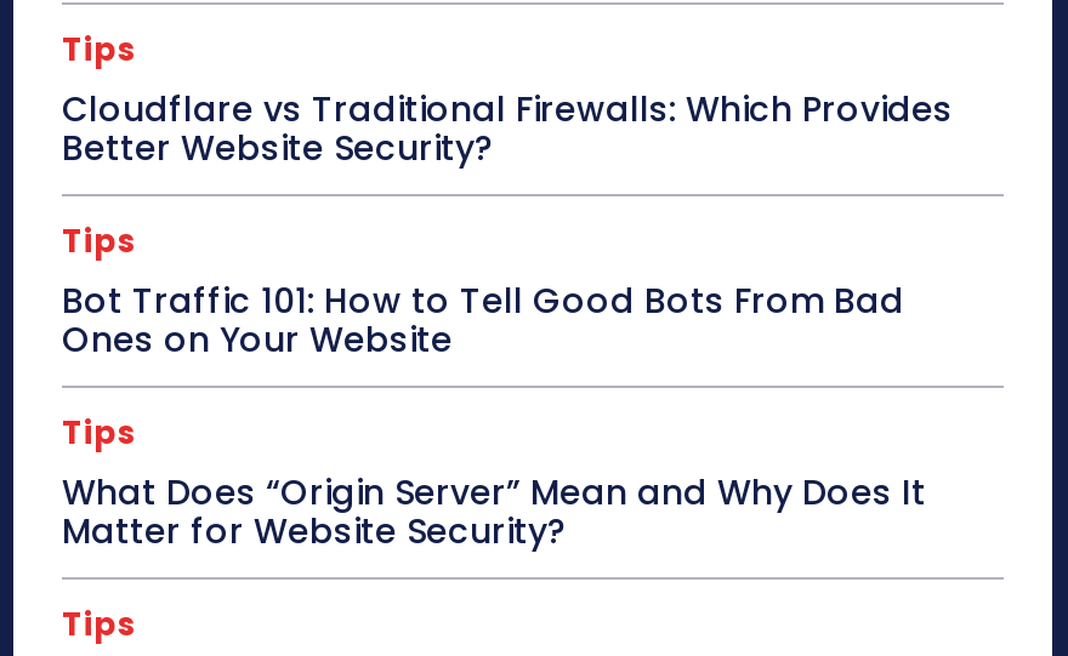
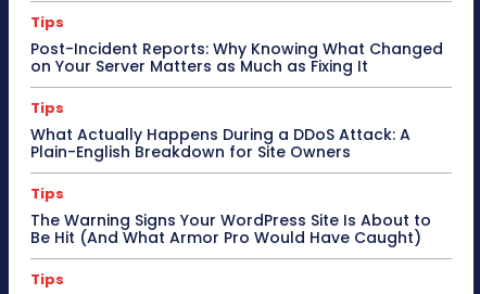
- Cloudflare vs Traditional Firewalls: Which Provides
- Better Website Security?
+ Post-Incident Reports: Why Knowing What Changed
+ on Your Server Matters as Much as Fixing It

- Bot Traffic 101: How to Tell Good Bots From Bad
- Ones on Your Website
+ What Actually Happens During a DDoS Attack: A
+ Plain-English Breakdown for Site Owners

- What Does “Origin Server” Mean and Why Does It
- Matter for Website Security?
+ The Warning Signs Your WordPress Site Is About to
+ Be Hit (And What Armor Pro Would Have Caught)
